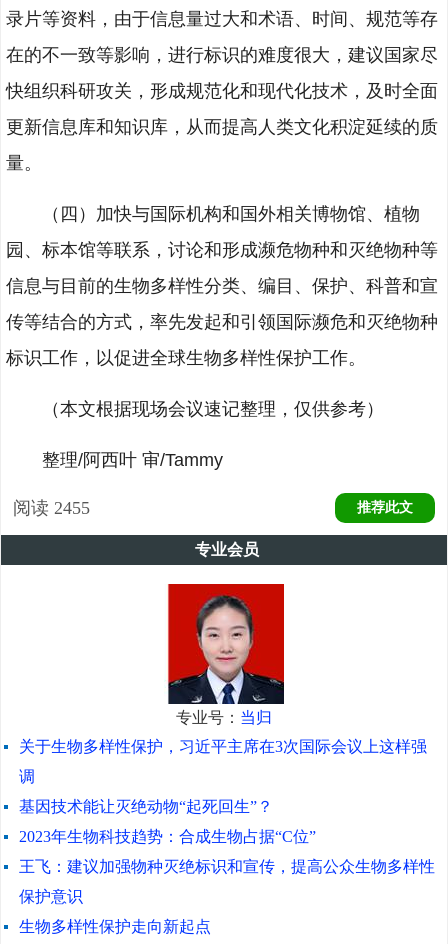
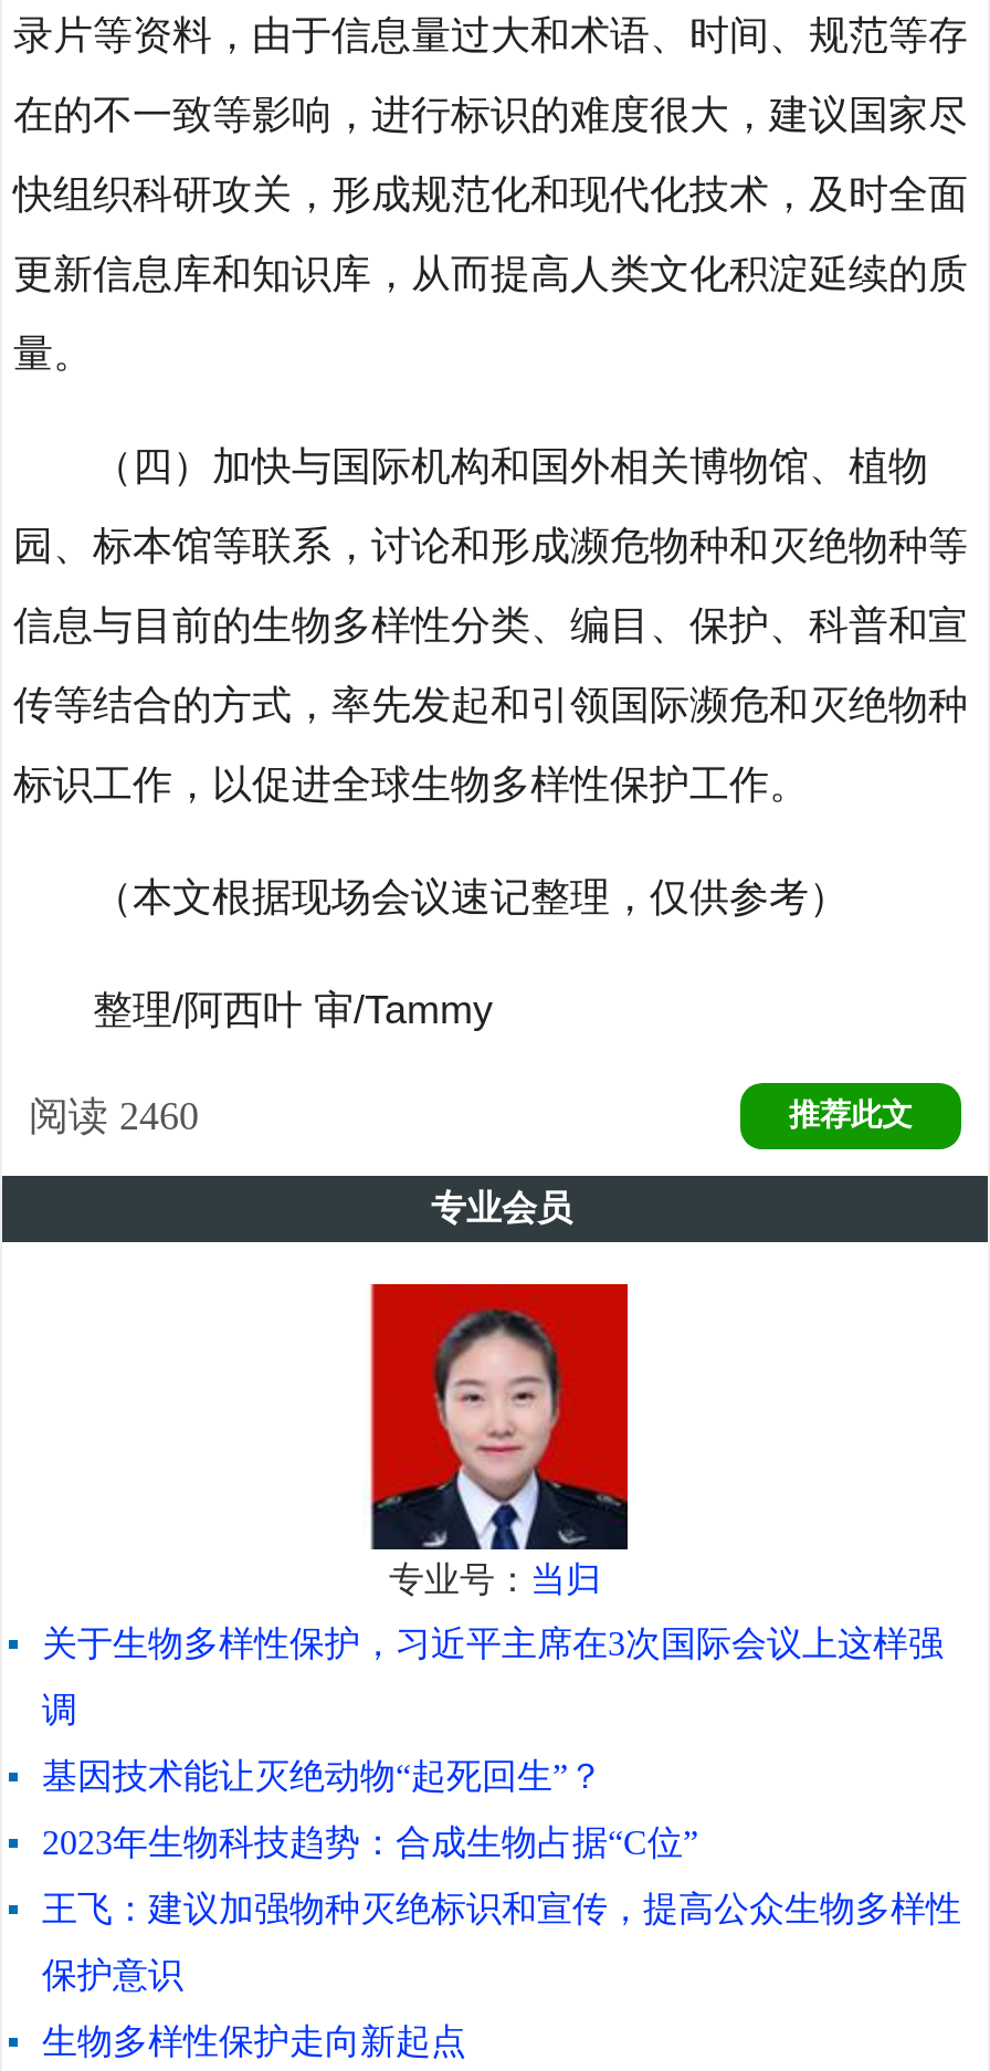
- 阅读 2455
+ 阅读 2460
